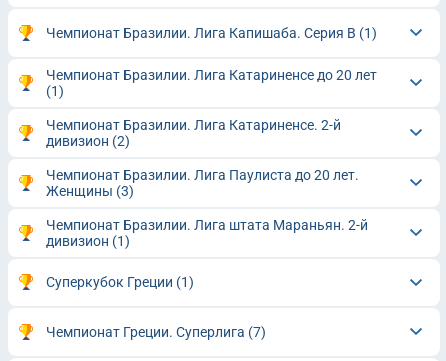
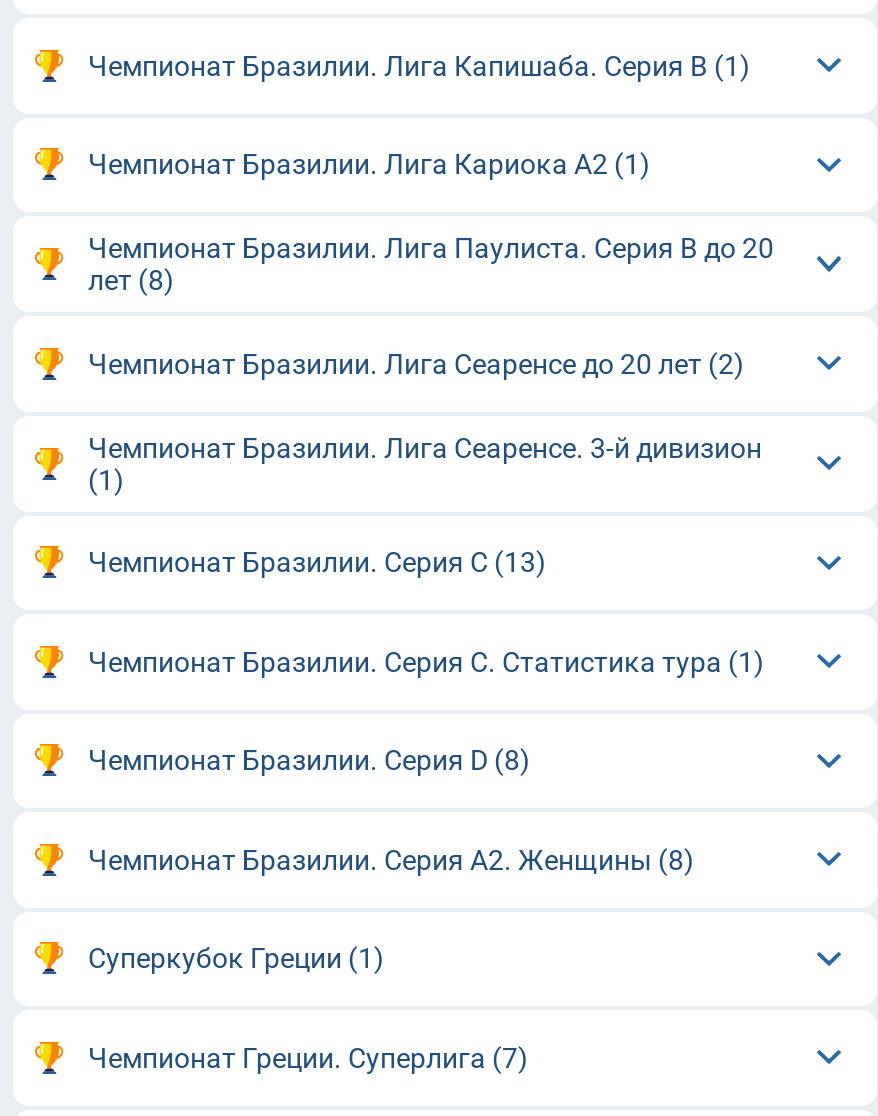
- Чемпионат Бразилии. Лига Катариненсе до 20 лет
+ Чемпионат Бразилии. Лига Кариока A2 (1)
+ Чемпионат Бразилии. Лига Паулиста. Серия B до 20
+ лет (8)
+ Чемпионат Бразилии. Лига Сеаренсе до 20 лет (2)
+ Чемпионат Бразилии. Лига Сеаренсе. 3-й дивизион

- Чемпионат Бразилии. Лига Катариненсе. 2-й
- дивизион (2)
- Чемпионат Бразилии. Лига Паулиста до 20 лет.
- Женщины (3)
- Чемпионат Бразилии. Лига штата Мараньян. 2-й
- дивизион (1)
+ Чемпионат Бразилии. Серия C (13)
+ Чемпионат Бразилии. Серия C. Статистика тура (1)
+ Чемпионат Бразилии. Серия D (8)
+ Чемпионат Бразилии. Серия А2. Женщины (8)
